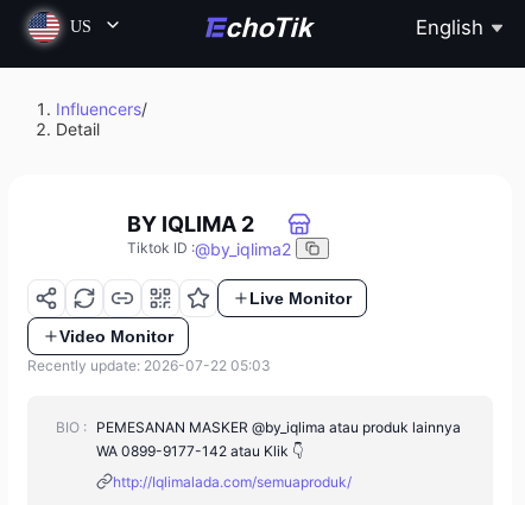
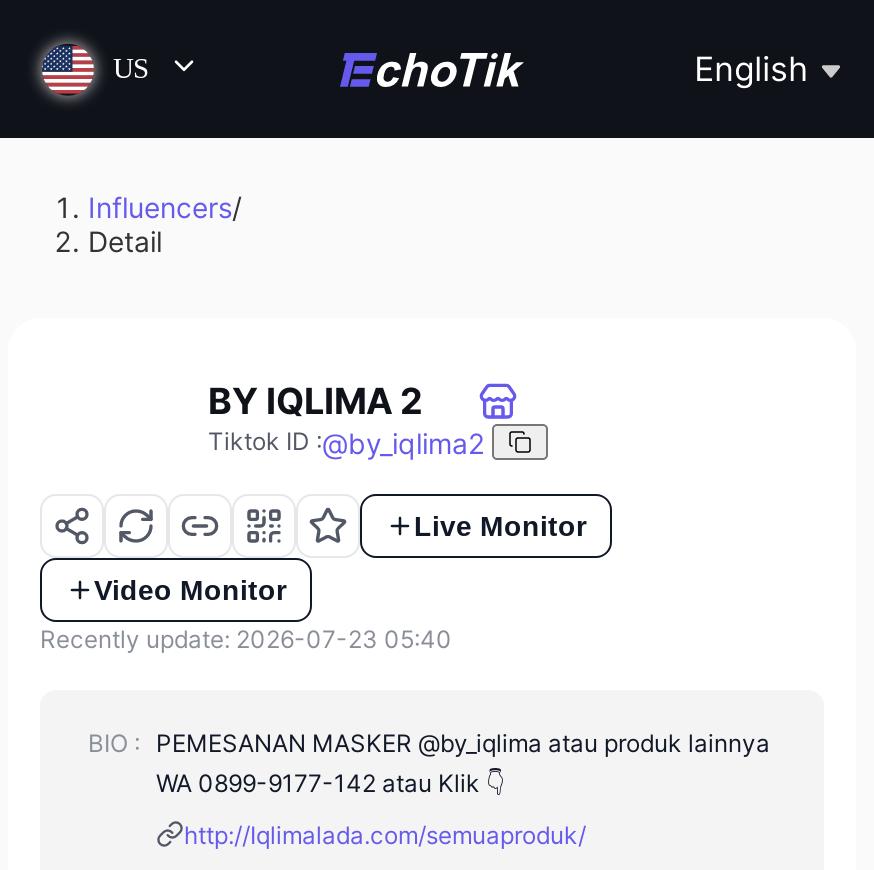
- Recently update: 2026-07-22 05:03
+ Recently update: 2026-07-23 05:40
